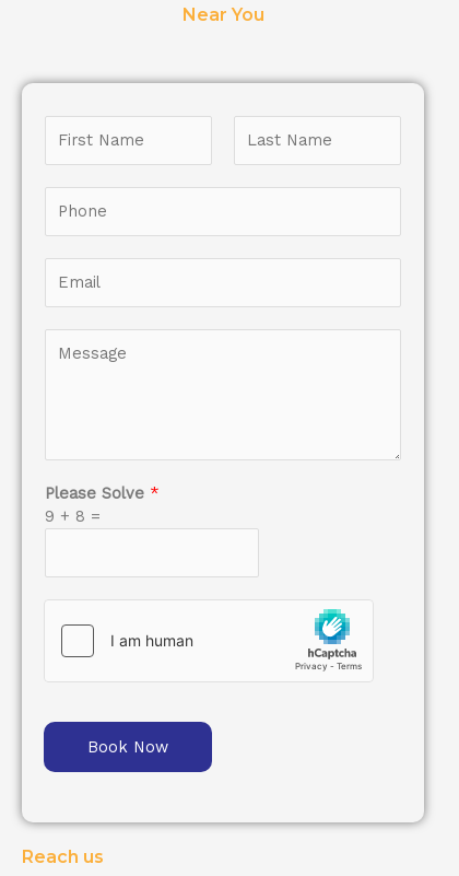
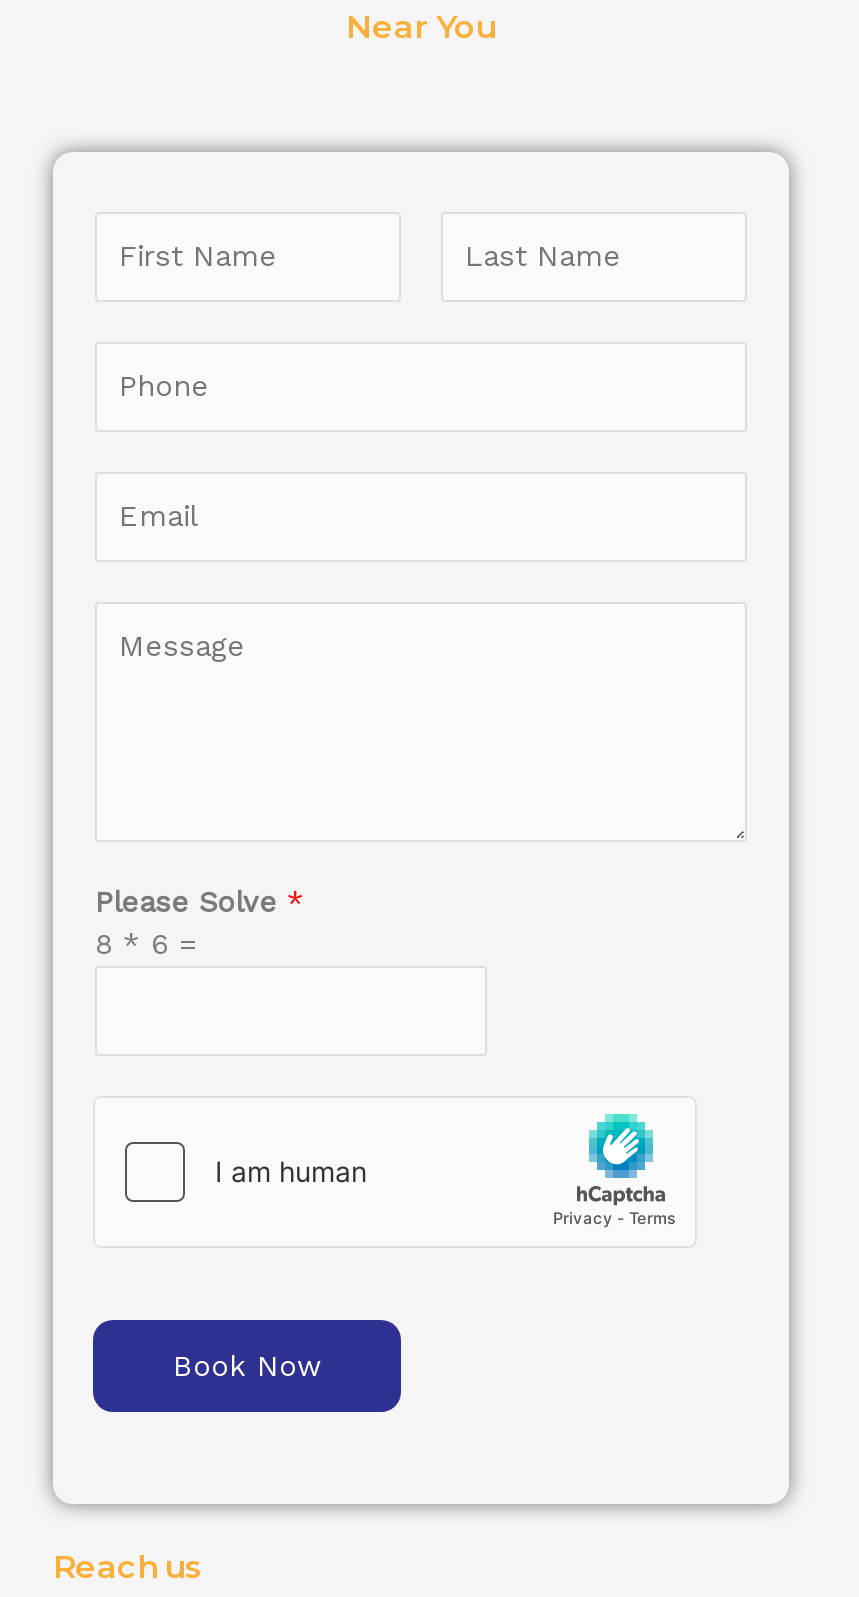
- 9 + 8 =
+ 8 * 6 =
